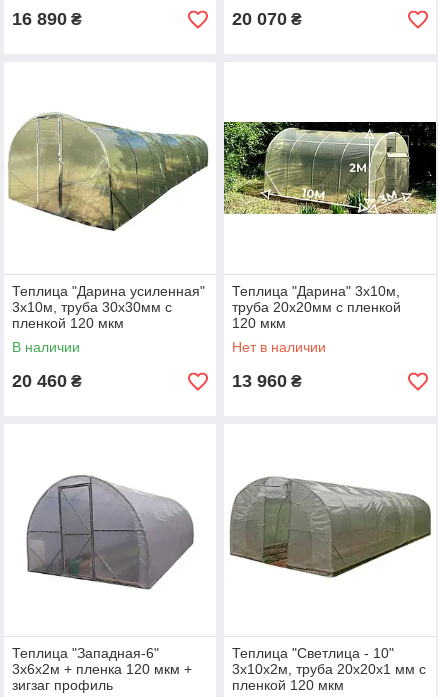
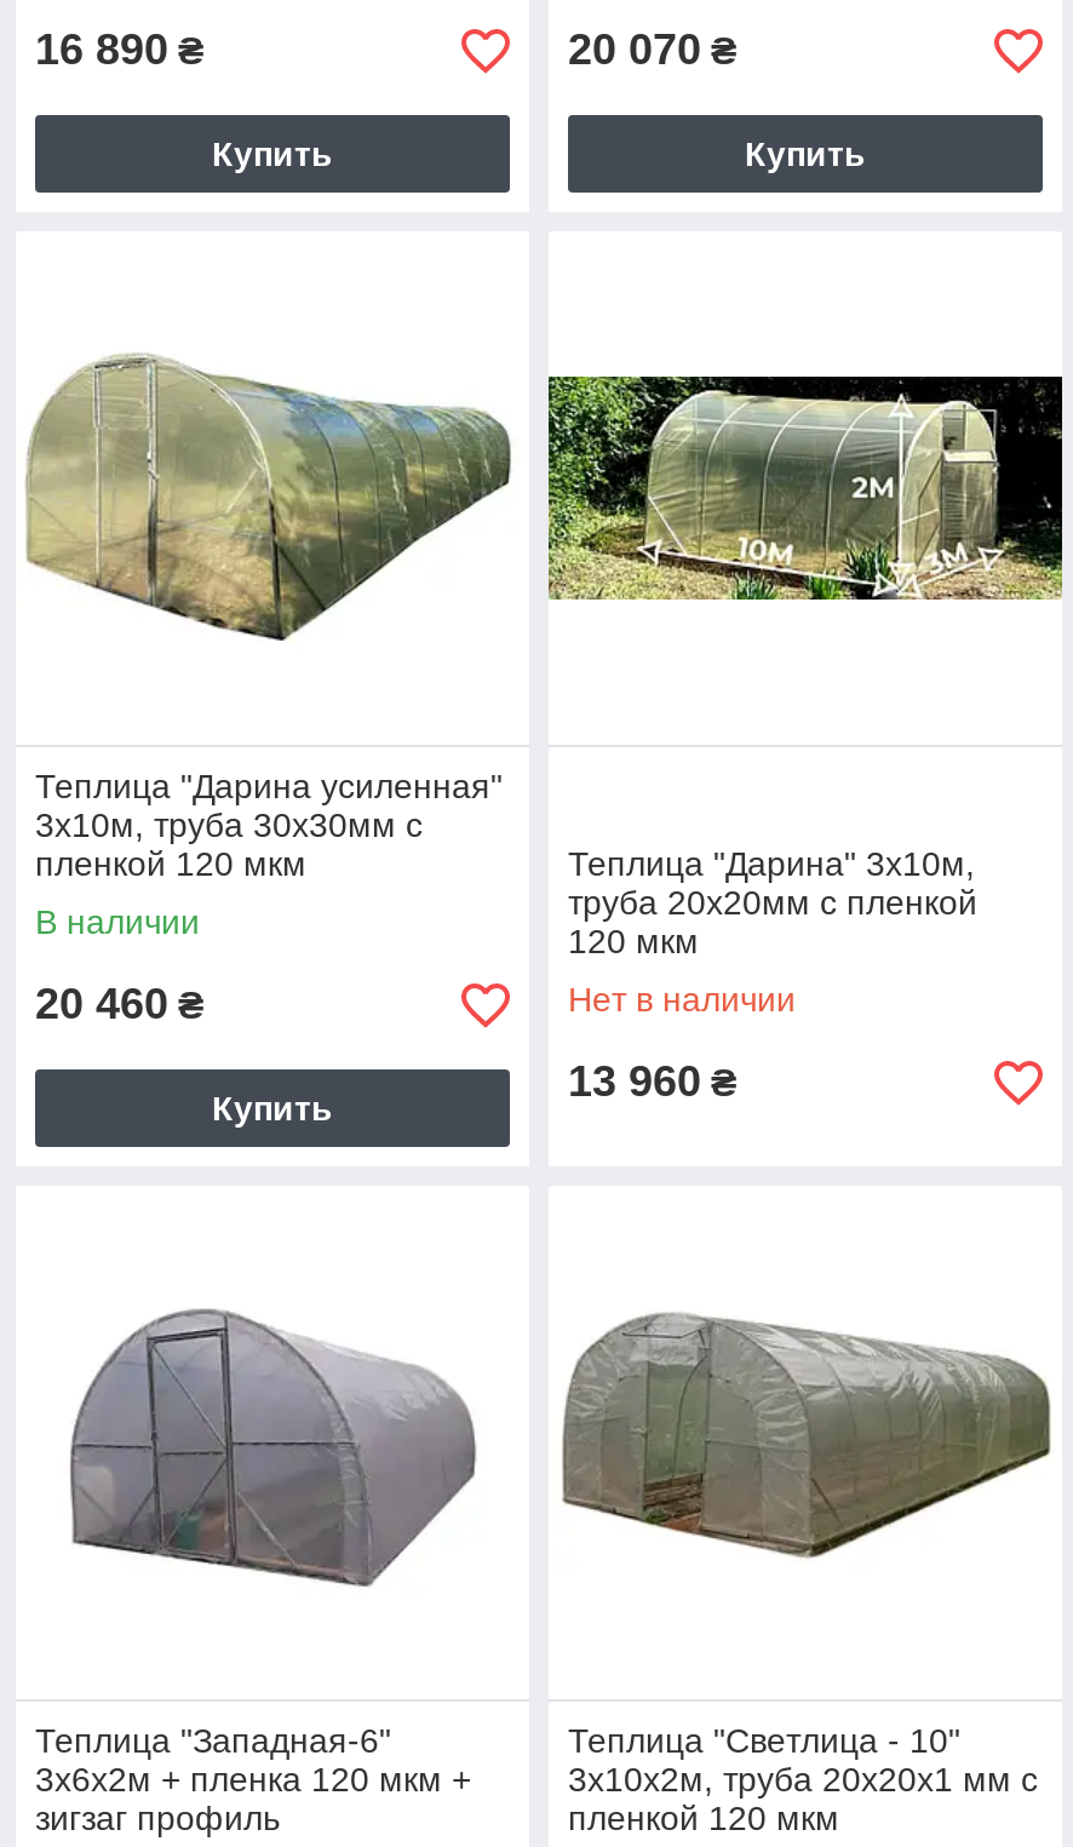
+ Купить

+ Купить

+ Купить
